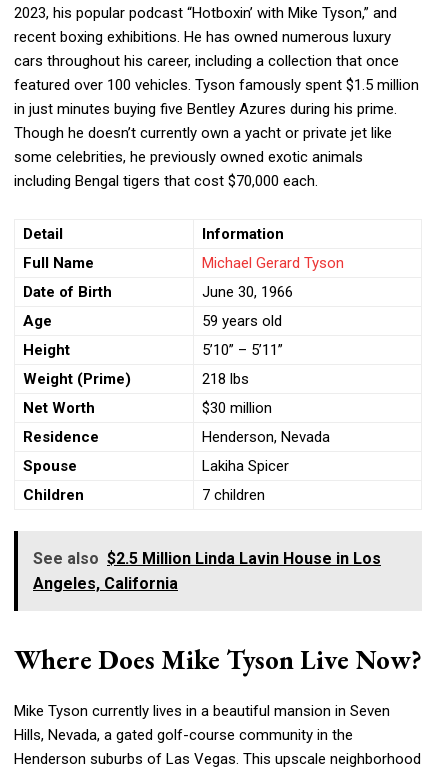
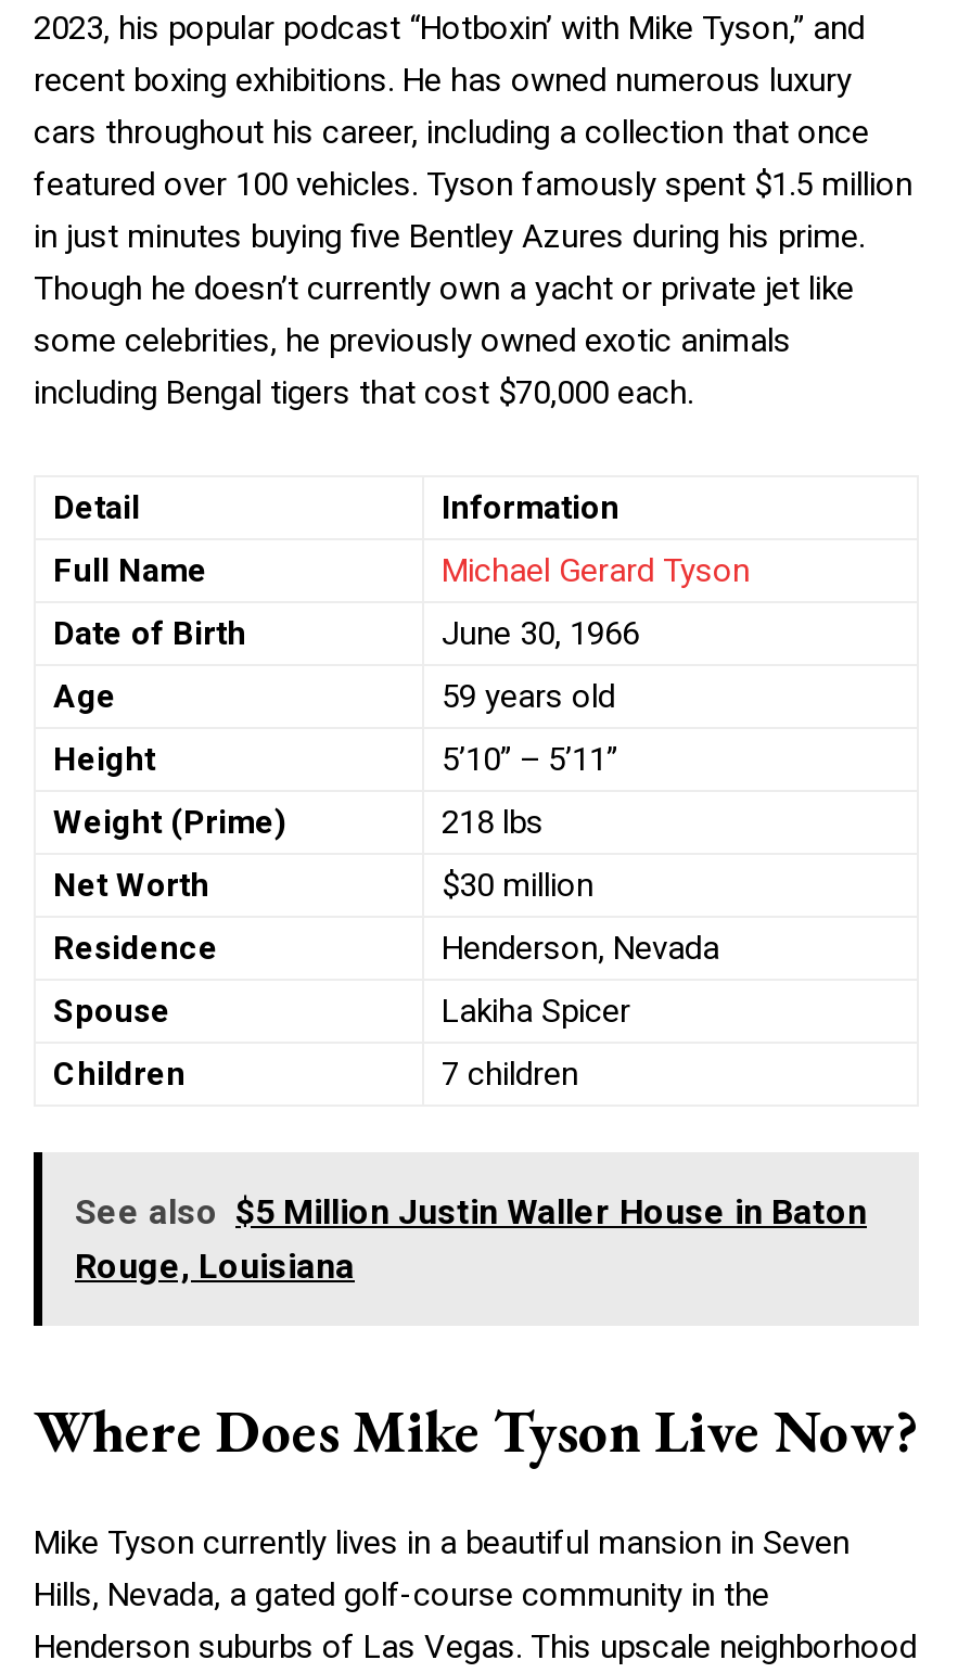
- See also $2.5 Million Linda Lavin House in Los
- Angeles, California
+ See also $5 Million Justin Waller House in Baton
+ Rouge, Louisiana
